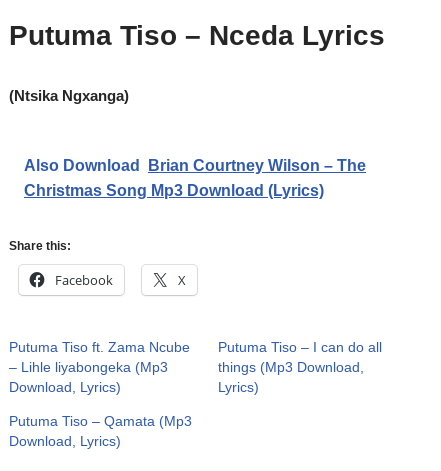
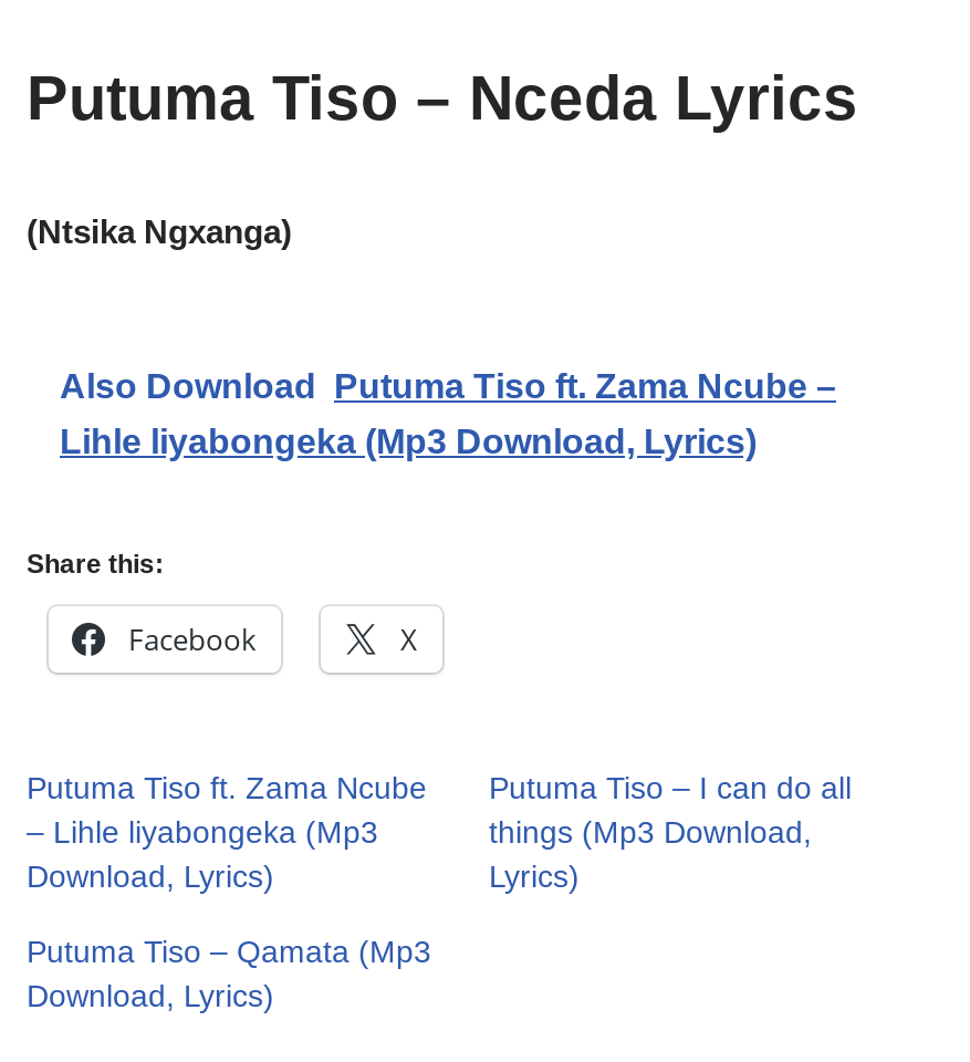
- Also Download Brian Courtney Wilson – The
+ Also Download Putuma Tiso ft. Zama Ncube –

- Christmas Song Mp3 Download (Lyrics)
+ Lihle liyabongeka (Mp3 Download, Lyrics)
